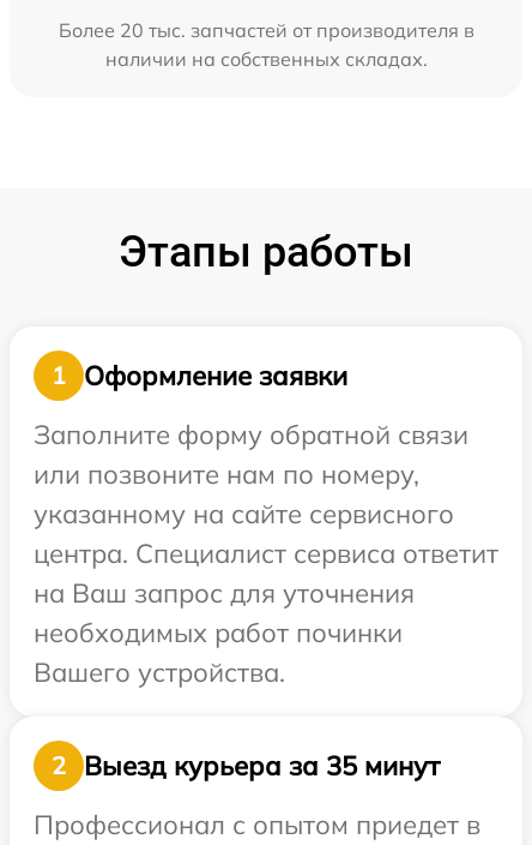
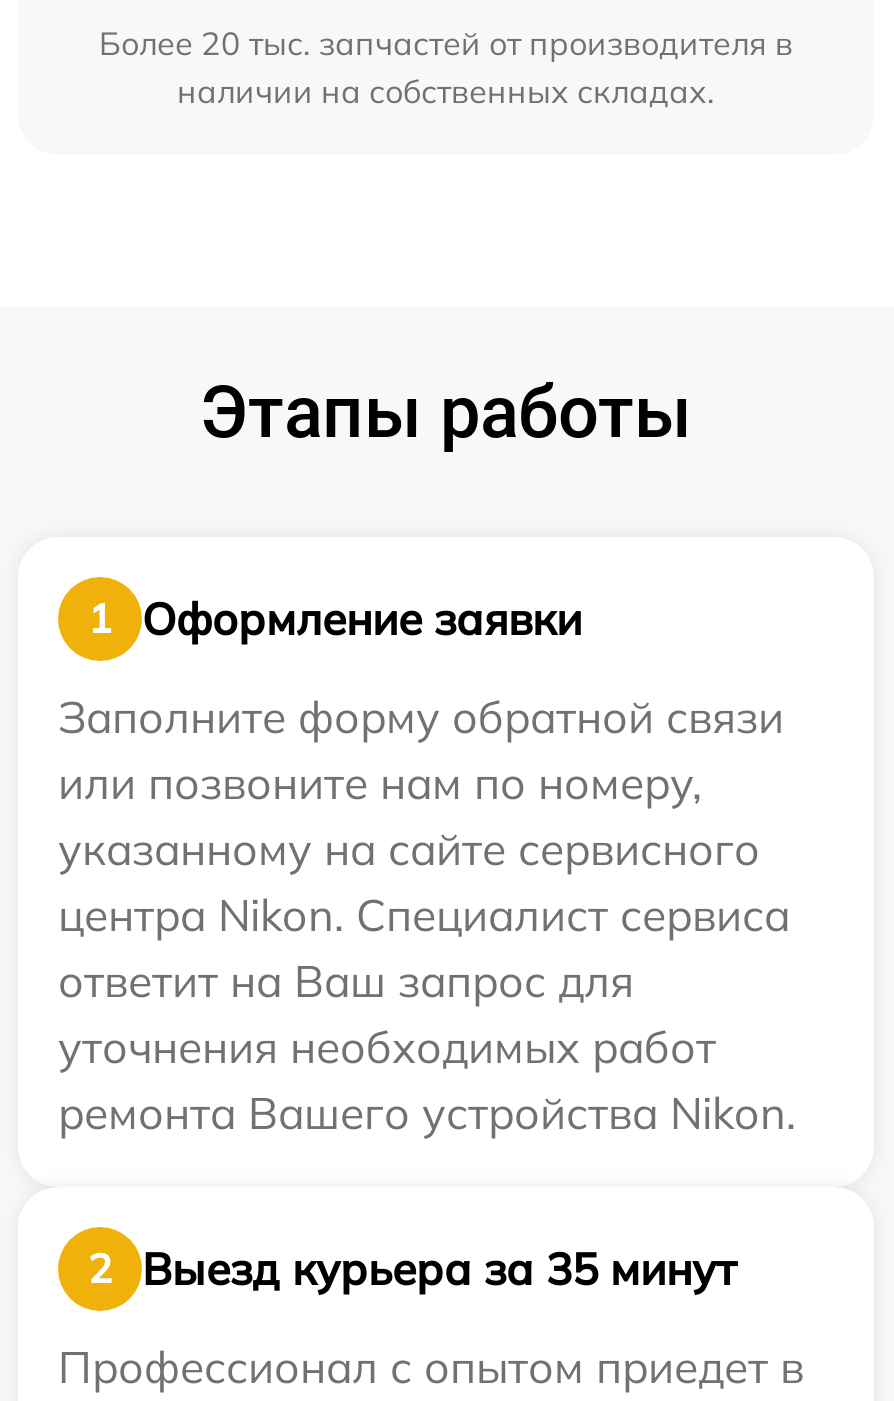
- центра. Специалист сервиса ответит
- на Ваш запрос для уточнения
- необходимых работ починки
- Вашего устройства.
+ центра Nikon. Специалист сервиса
+ ответит на Ваш запрос для
+ уточнения необходимых работ
+ ремонта Вашего устройства Nikon.
